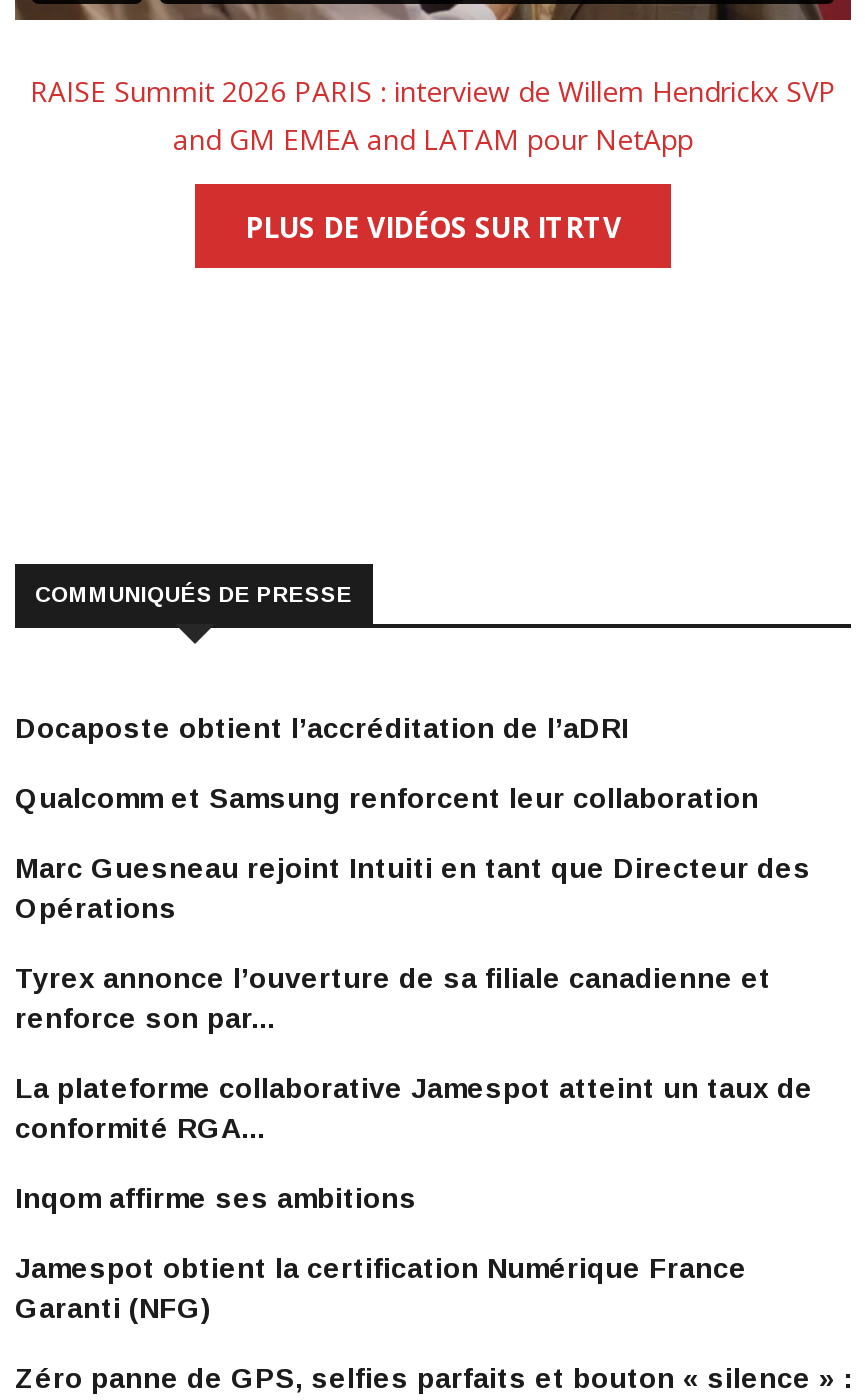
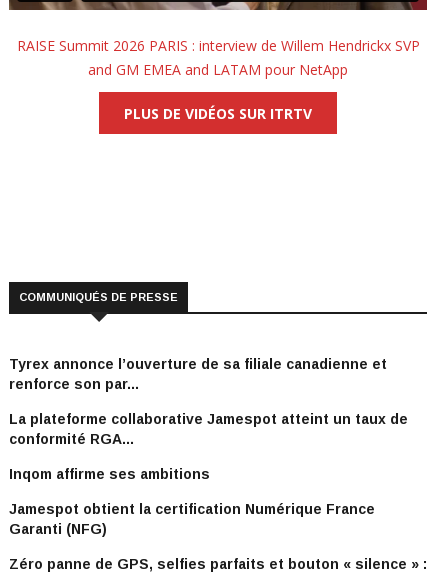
- Docaposte obtient l’accréditation de l’aDRI
- Qualcomm et Samsung renforcent leur collaboration
- Marc Guesneau rejoint Intuiti en tant que Directeur des
- Opérations
